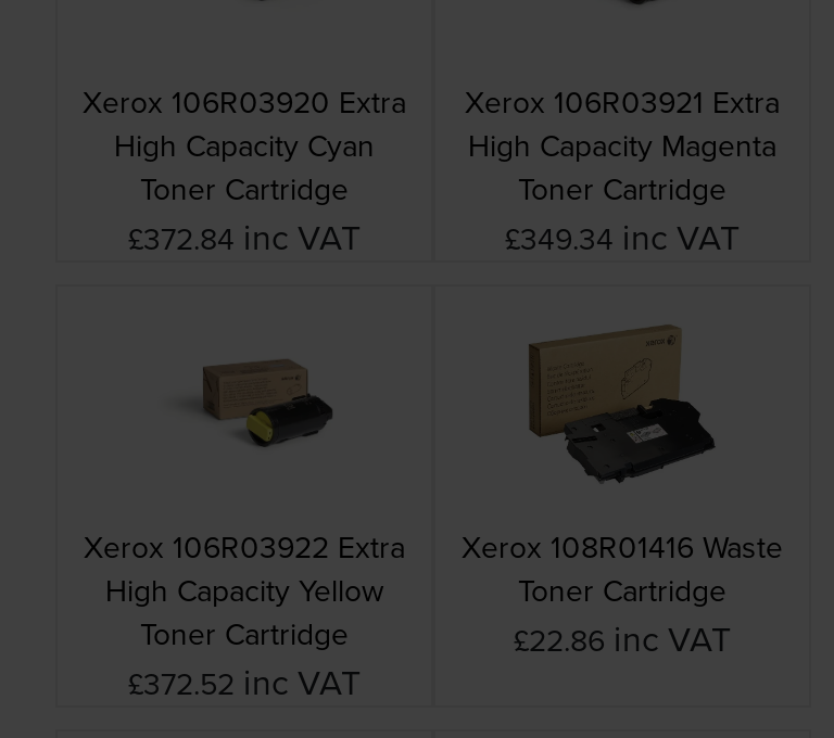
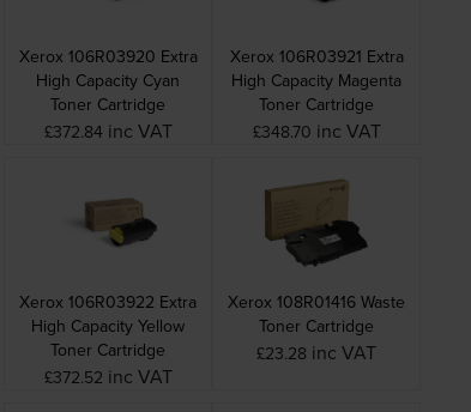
- £349.34 inc VAT
+ £348.70 inc VAT

- £22.86 inc VAT
+ £23.28 inc VAT
